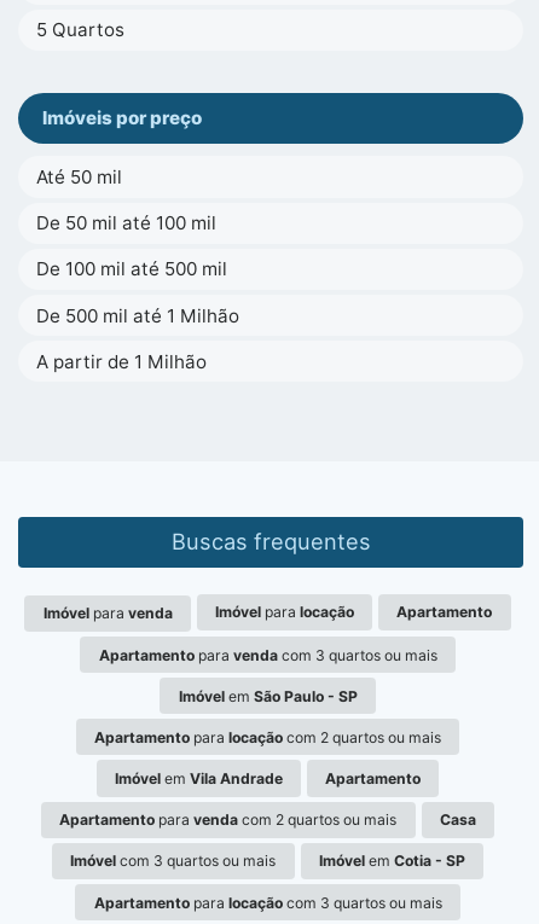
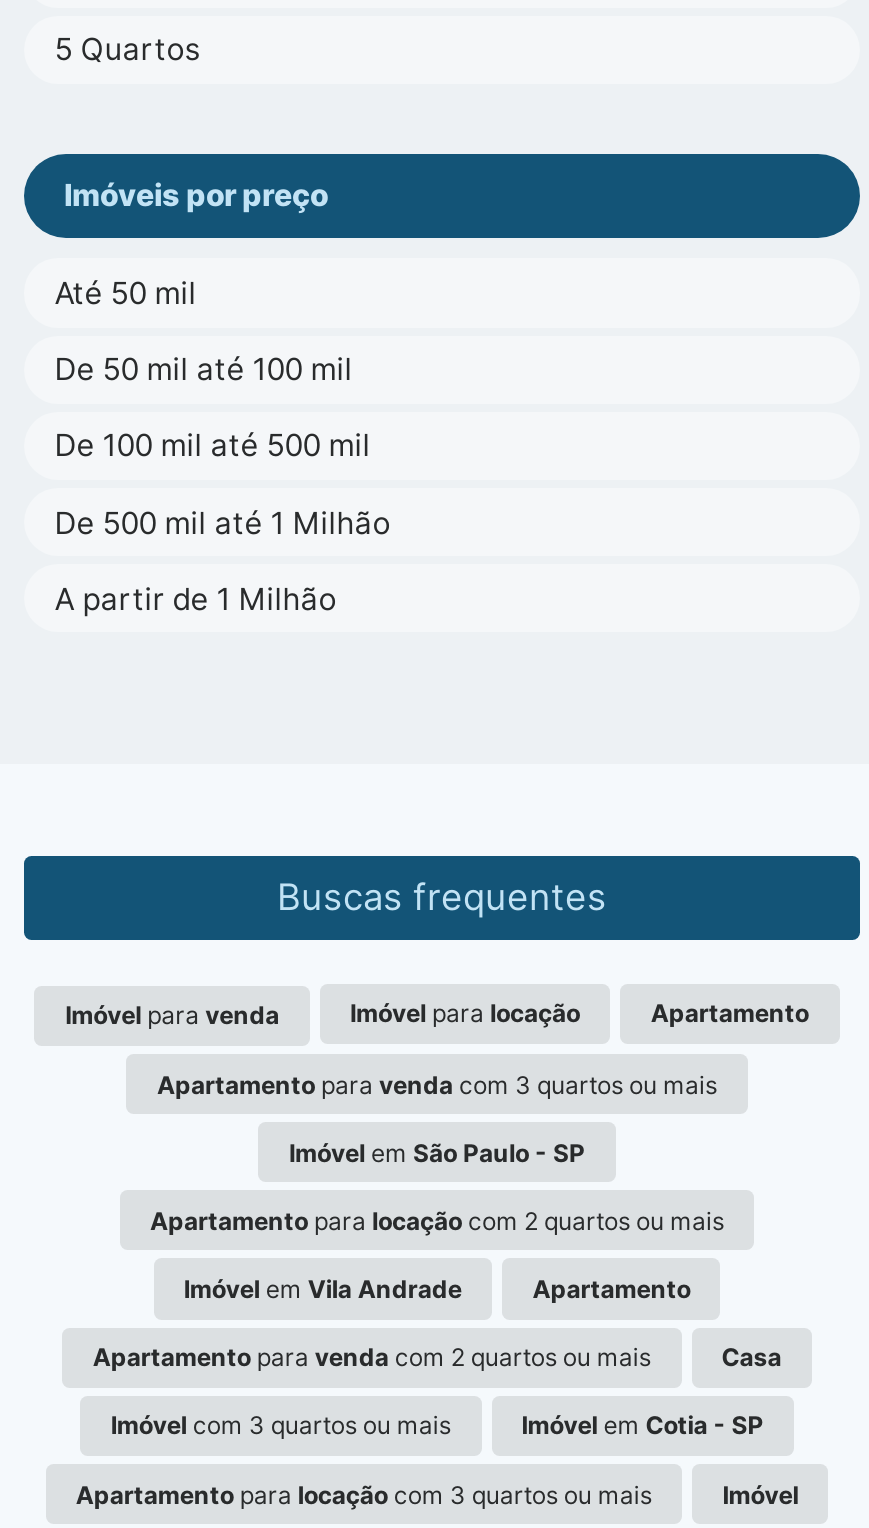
+ Imóvel
